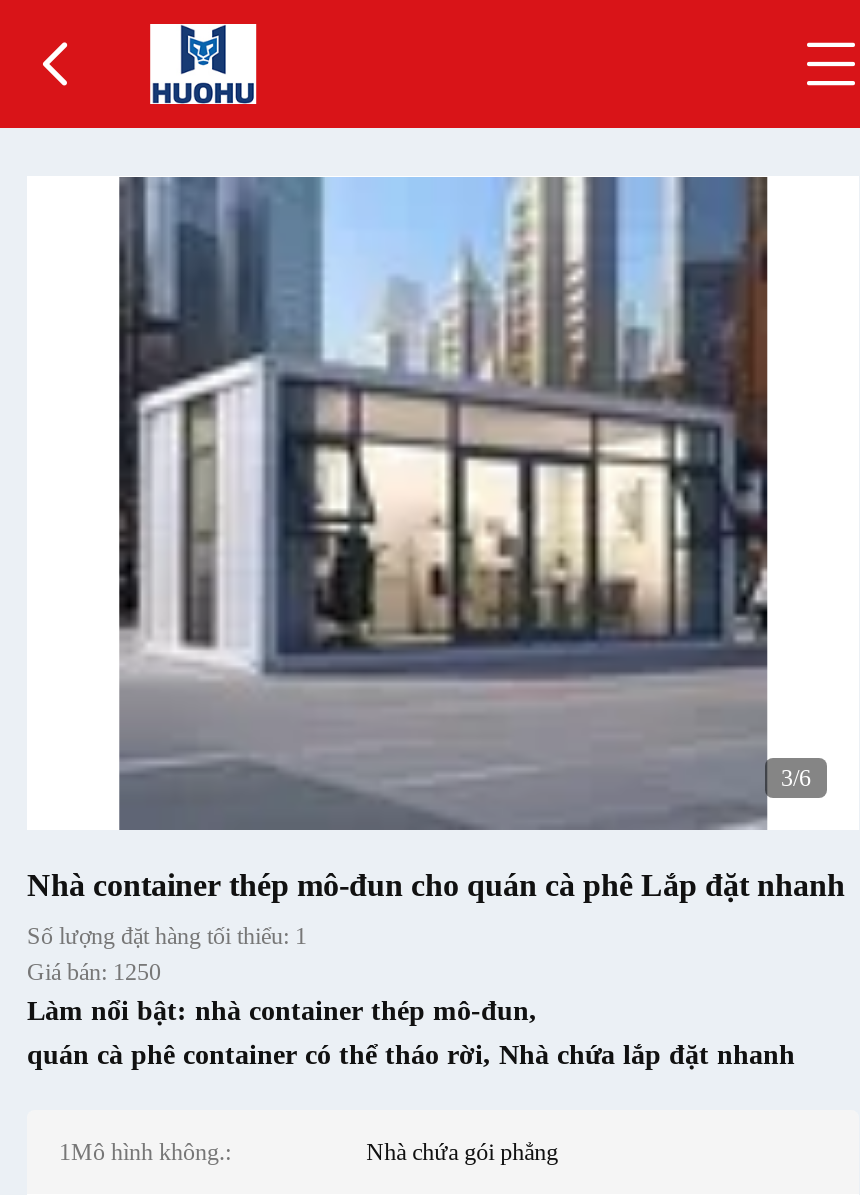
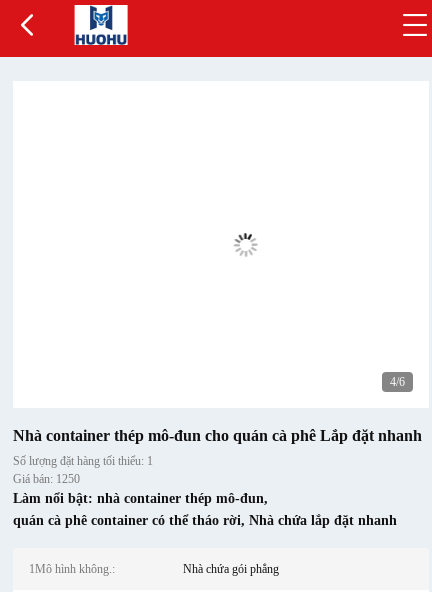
- [image]
